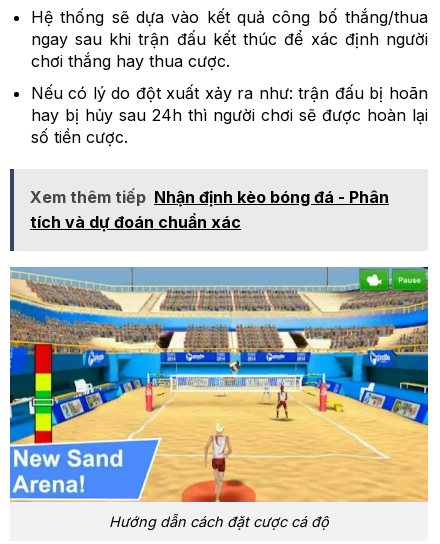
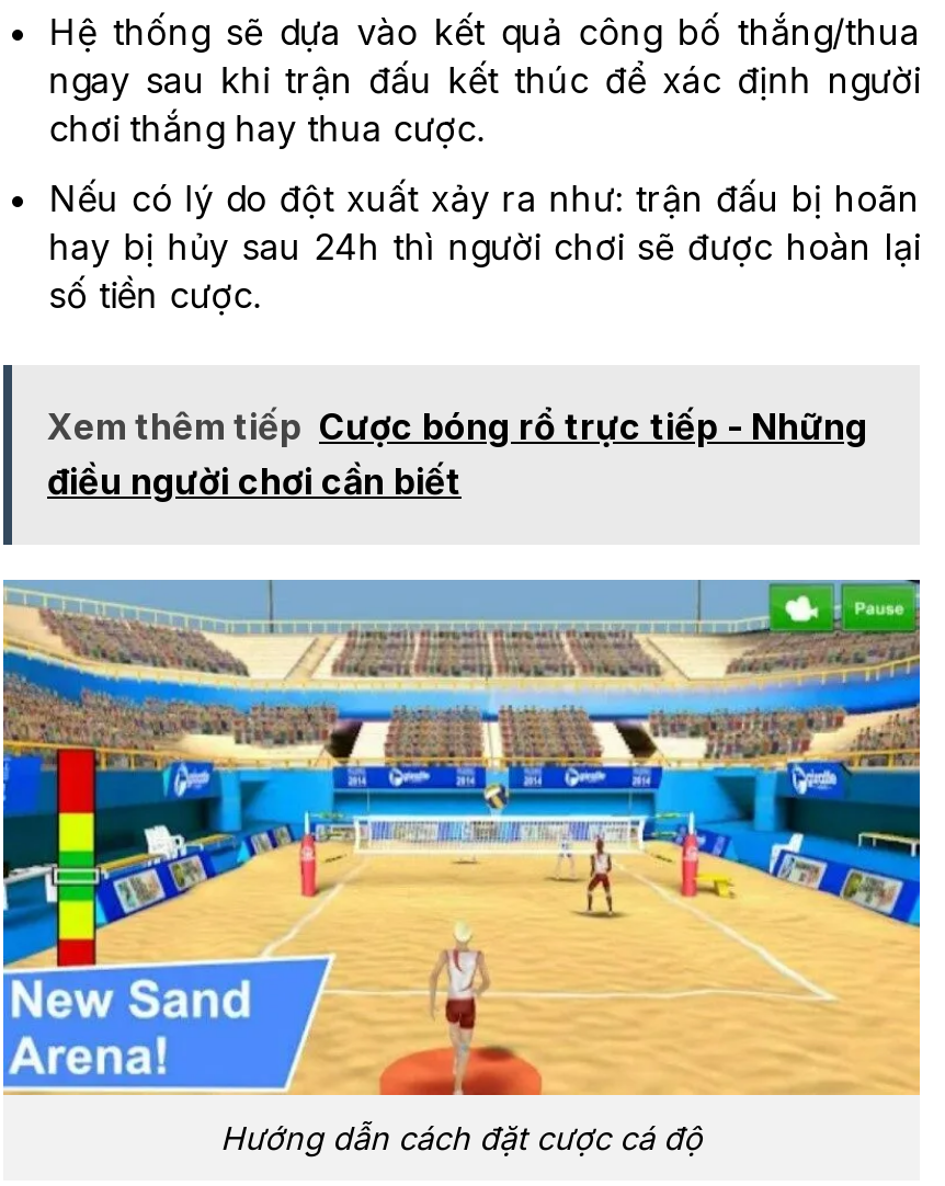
- Xem thêm tiếp Nhận định kèo bóng đá - Phân
- tích và dự đoán chuẩn xác
+ Xem thêm tiếp Cược bóng rổ trực tiếp - Những
+ điều người chơi cần biết
